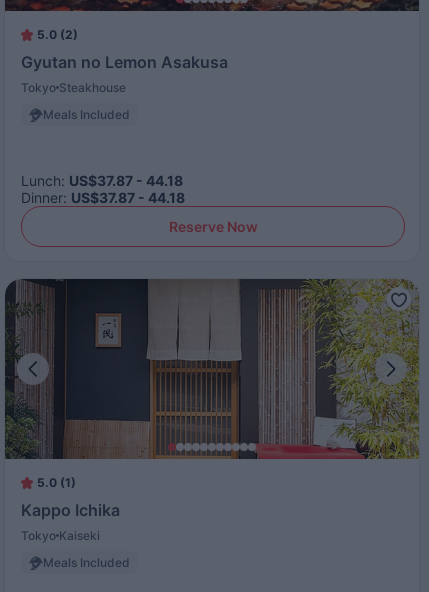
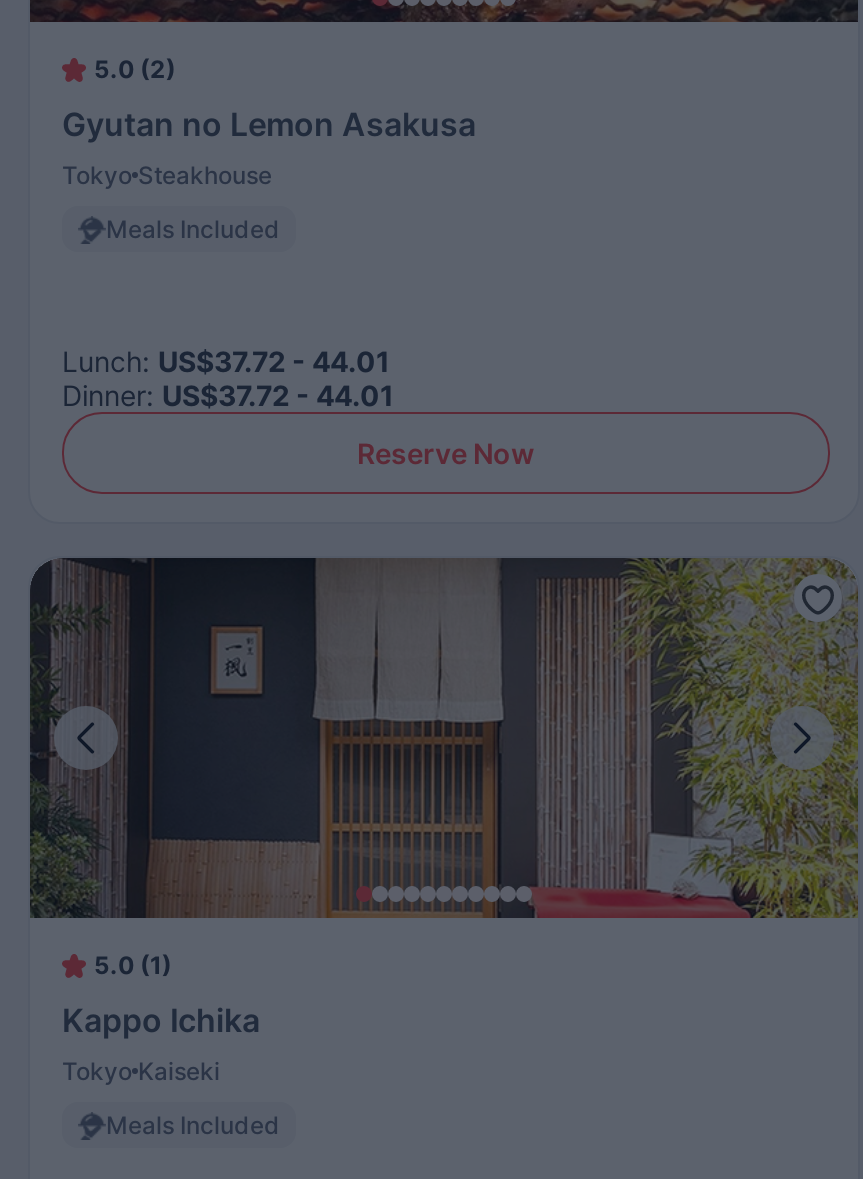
- Lunch: US$37.87 - 44.18
+ Lunch: US$37.72 - 44.01

- Dinner: US$37.87 - 44.18
+ Dinner: US$37.72 - 44.01
